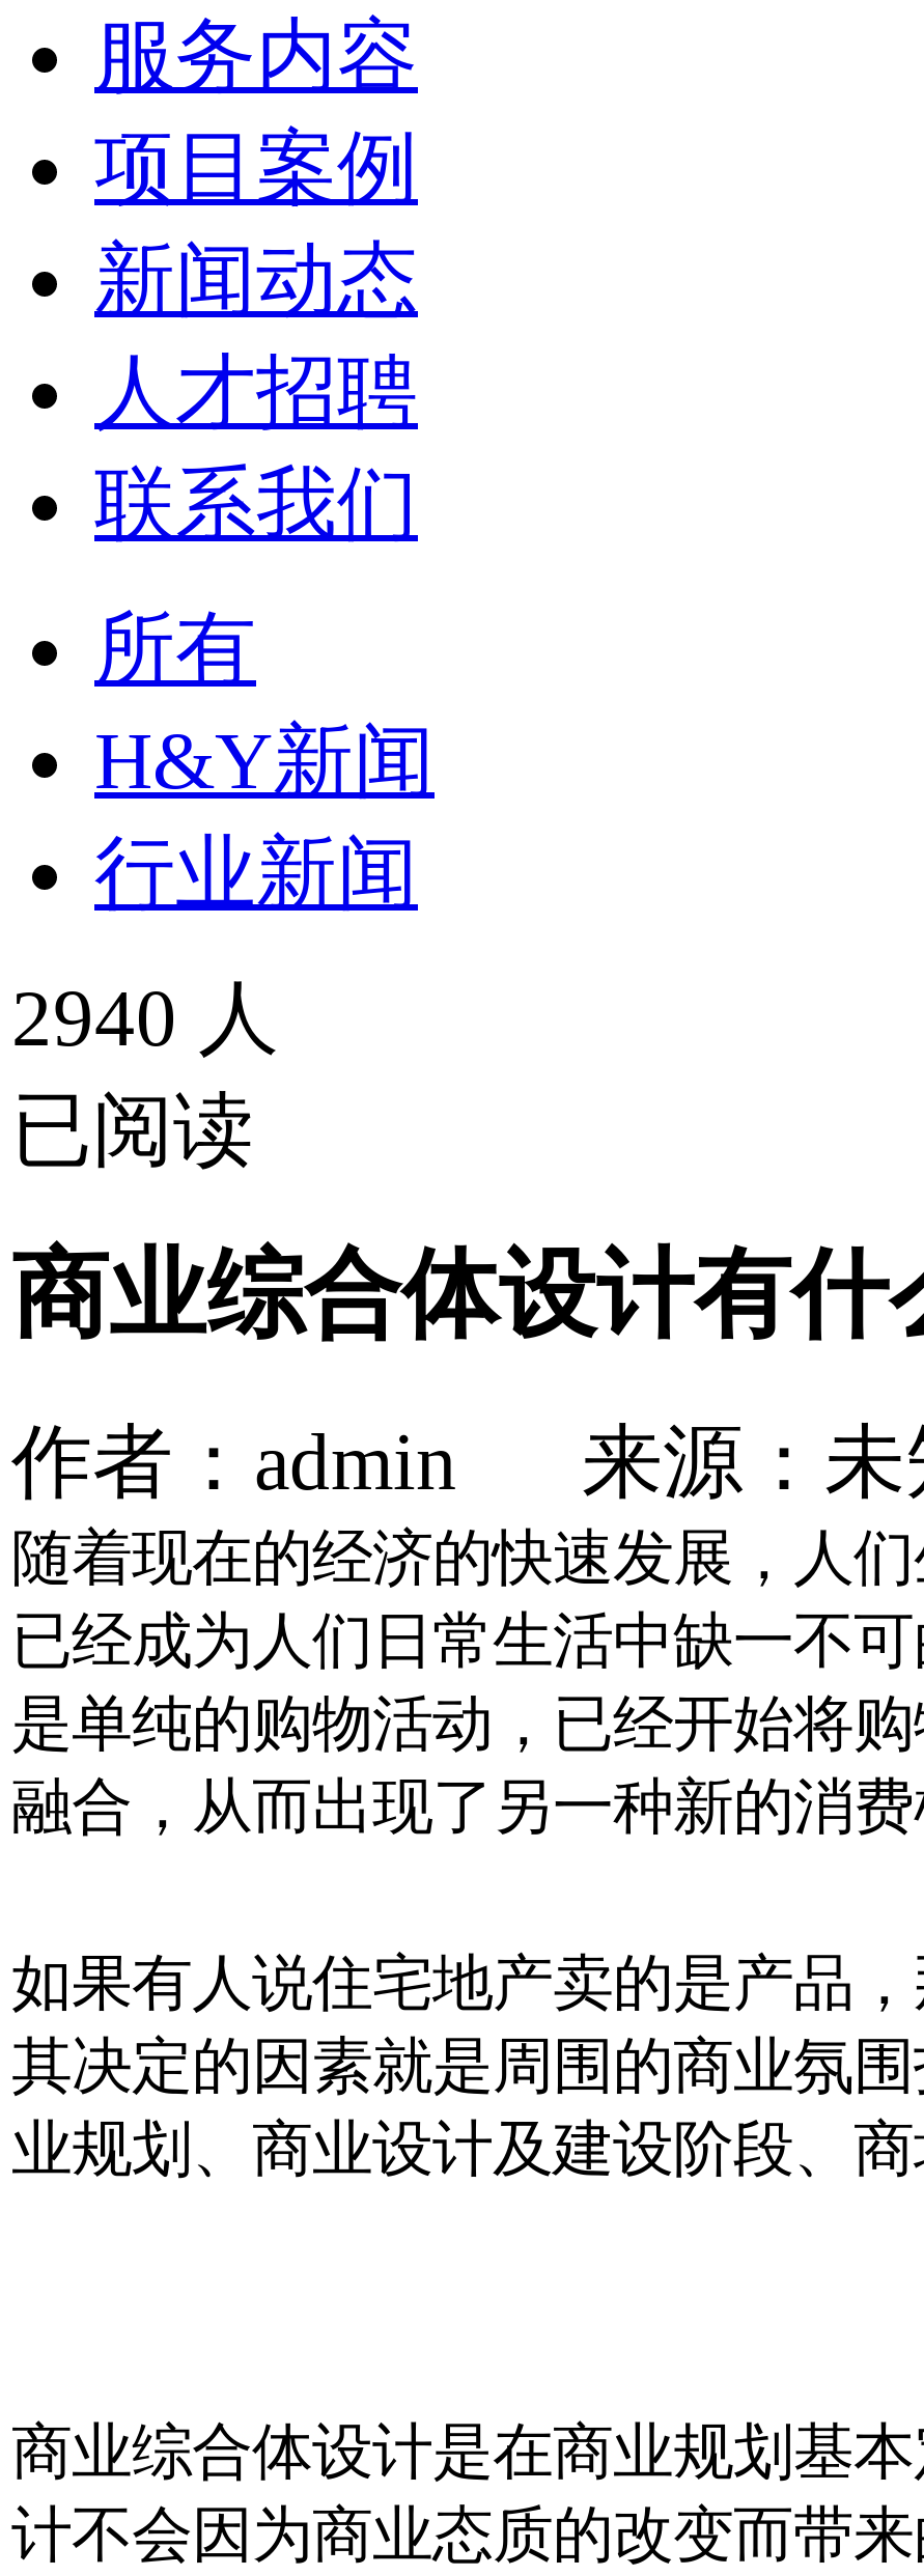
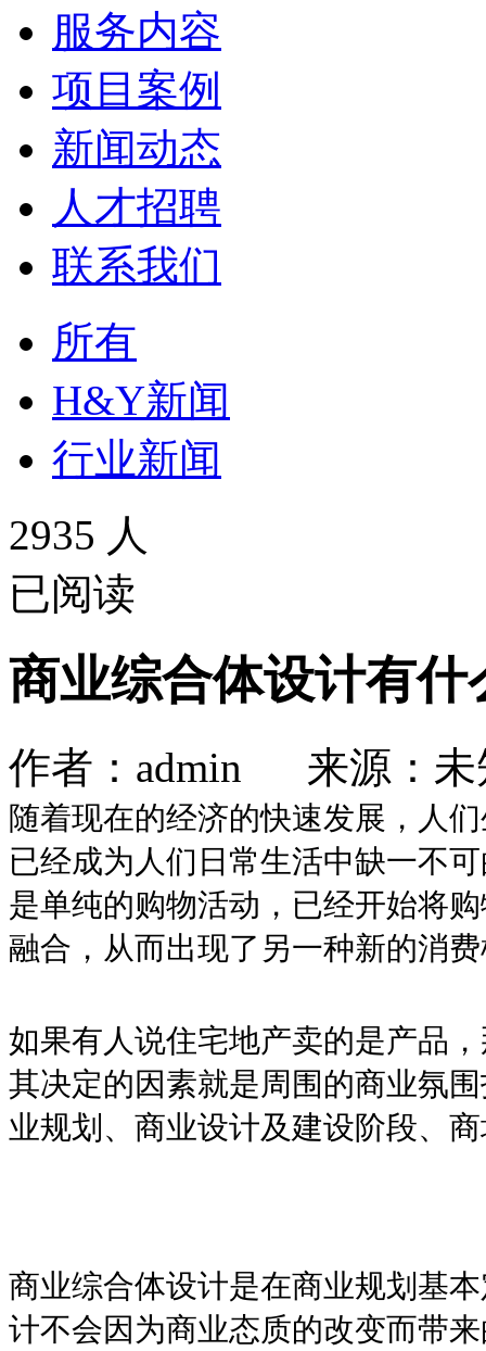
- 2940 人
+ 2935 人
